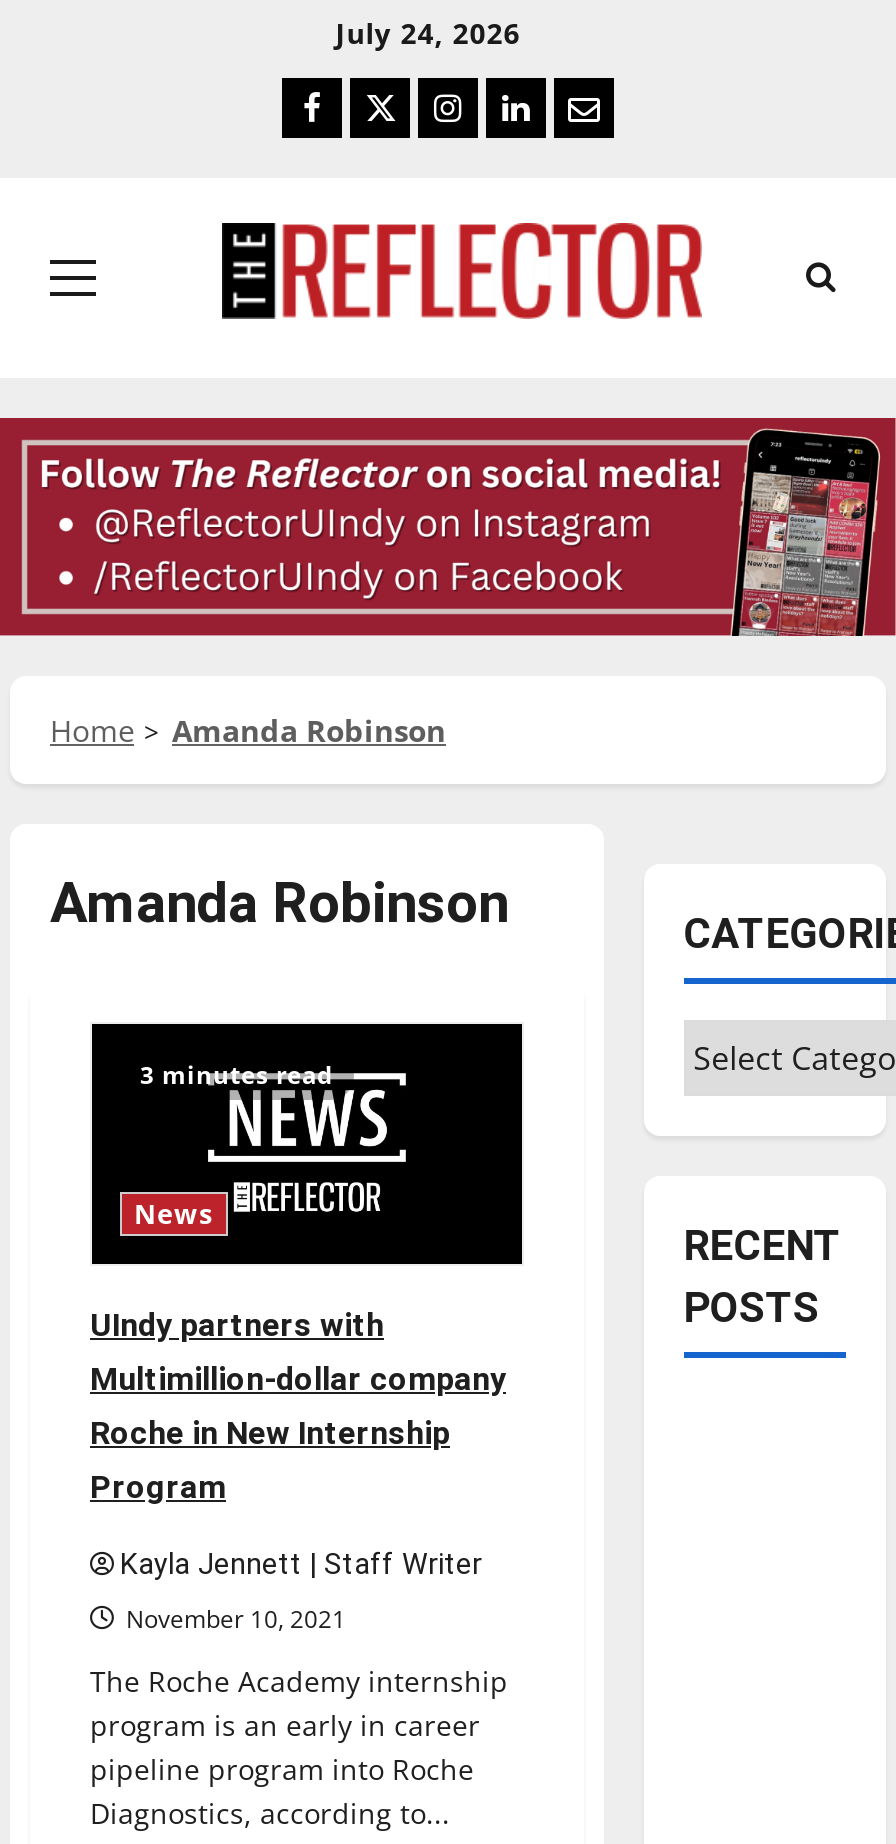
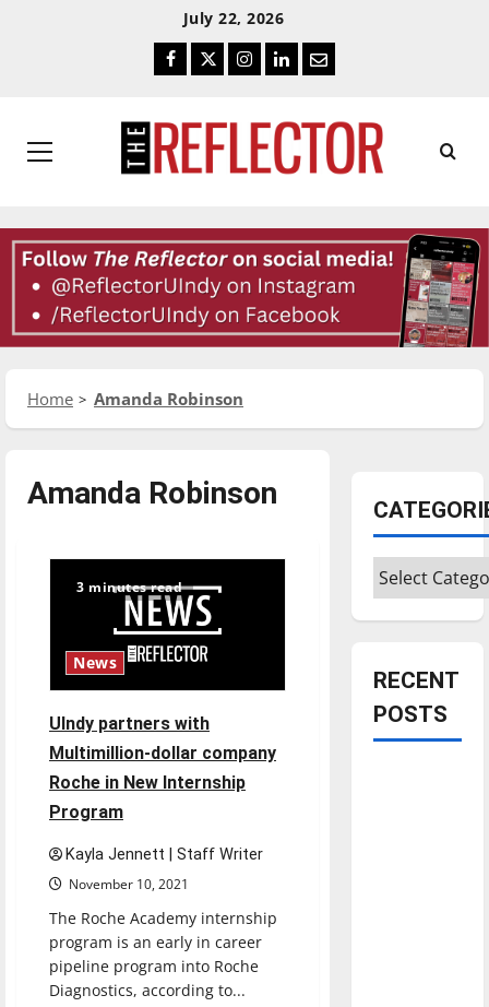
- July 24, 2026
+ July 22, 2026
